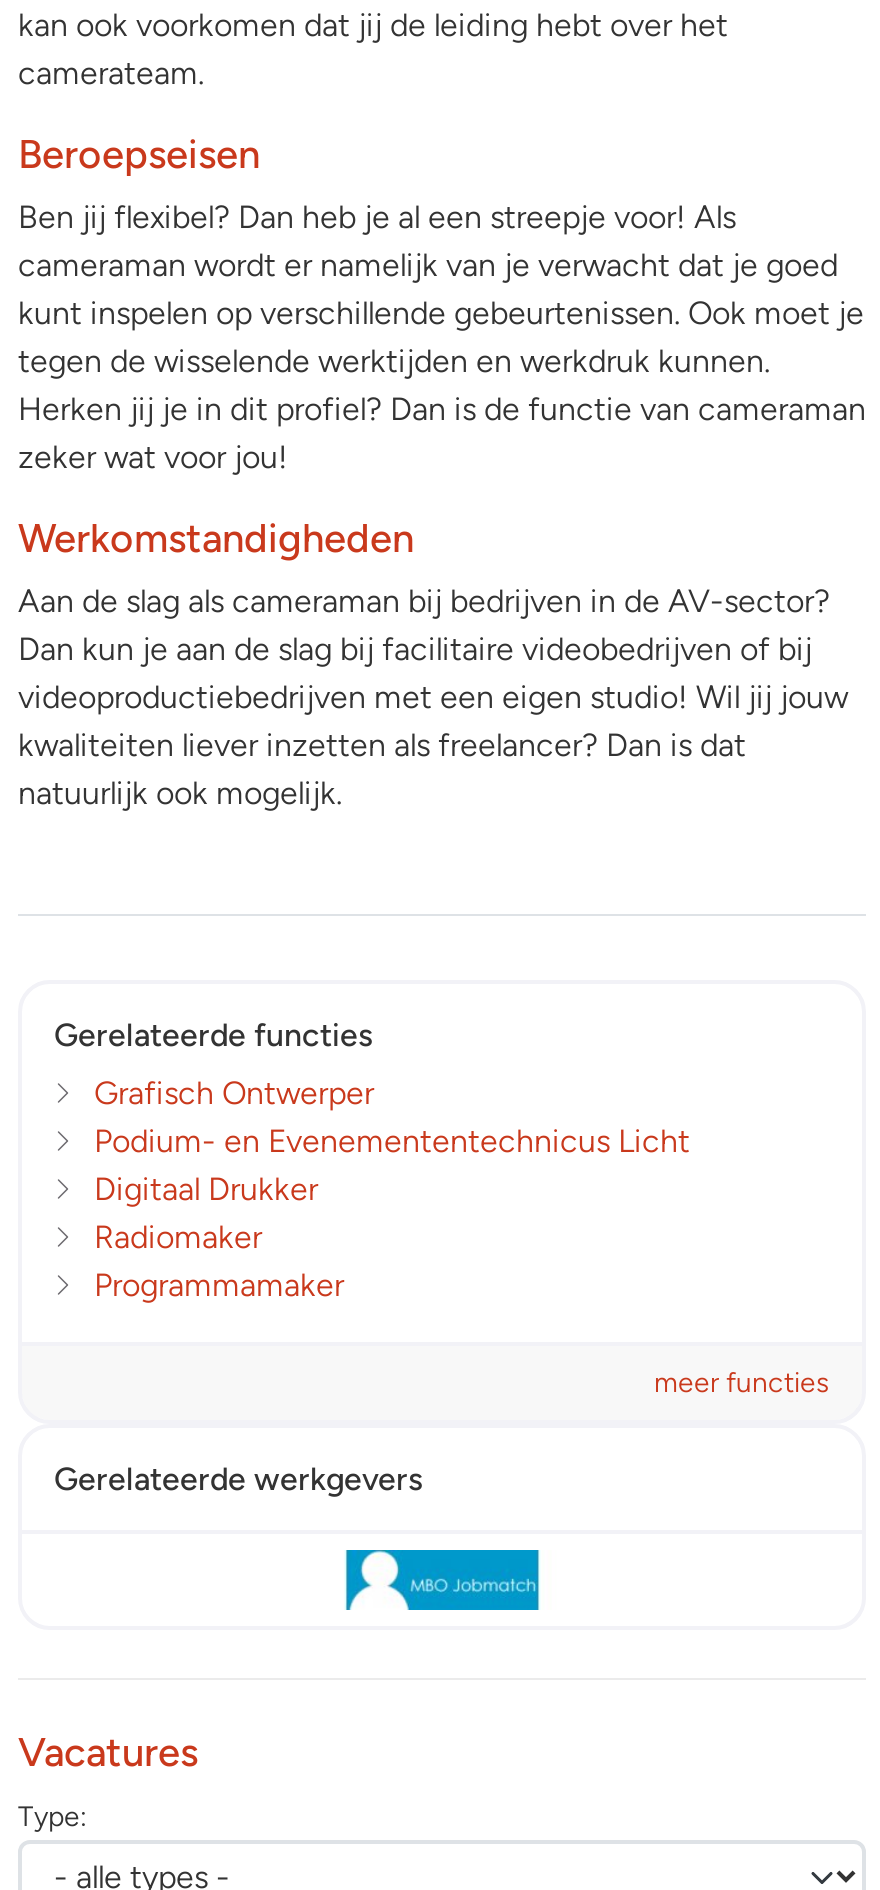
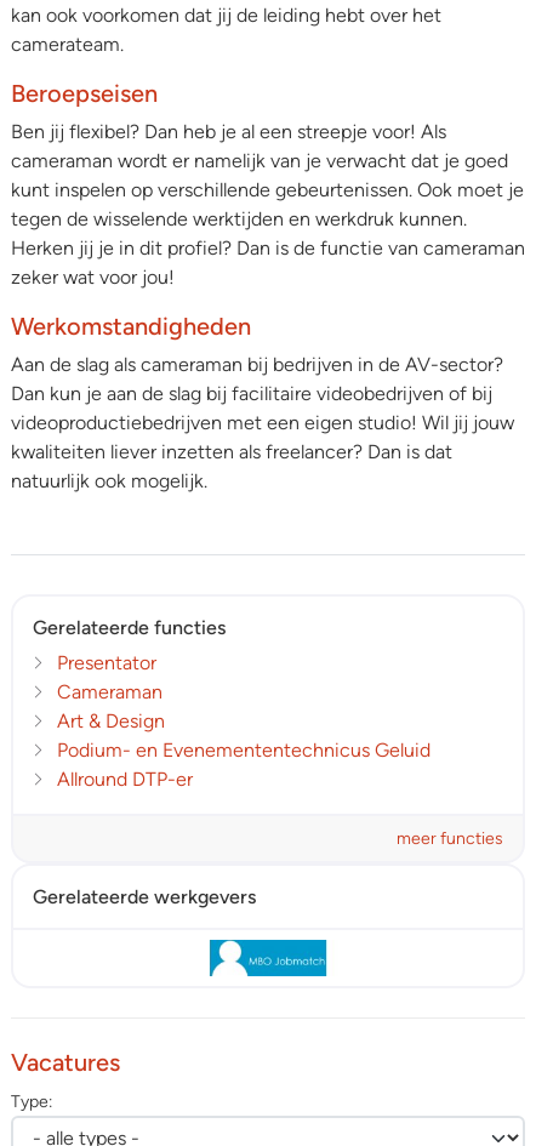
- Grafisch Ontwerper
- Podium- en Evenemententechnicus Licht
- Digitaal Drukker
- Radiomaker
- Programmamaker
+ Presentator
+ Cameraman
+ Art & Design
+ Podium- en Evenemententechnicus Geluid
+ Allround DTP-er
